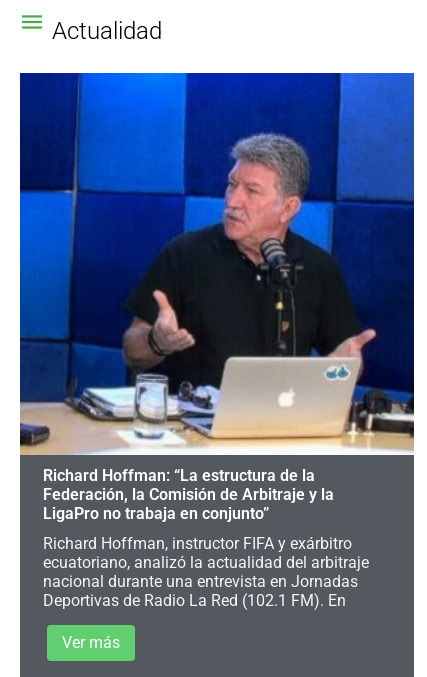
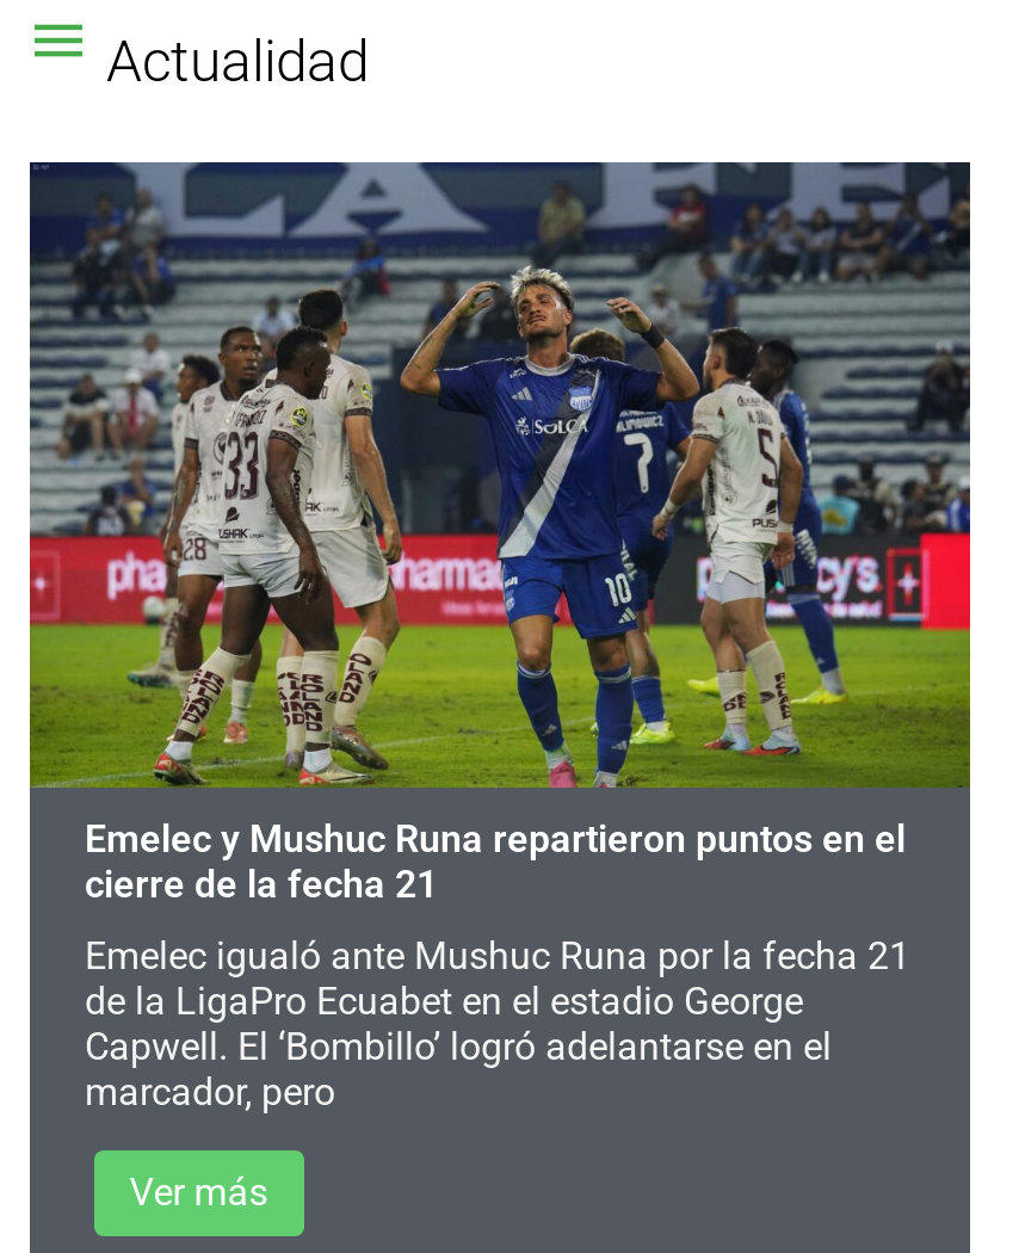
- [image]
- Richard Hoffman: “La estructura de la
- Federación, la Comisión de Arbitraje y la
- LigaPro no trabaja en conjunto”
+ [image]
+ Emelec y Mushuc Runa repartieron puntos en el
+ cierre de la fecha 21

- Richard Hoffman, instructor FIFA y exárbitro
- ecuatoriano, analizó la actualidad del arbitraje
- nacional durante una entrevista en Jornadas
- Deportivas de Radio La Red (102.1 FM). En
+ Emelec igualó ante Mushuc Runa por la fecha 21
+ de la LigaPro Ecuabet en el estadio George
+ Capwell. El ‘Bombillo’ logró adelantarse en el
+ marcador, pero
